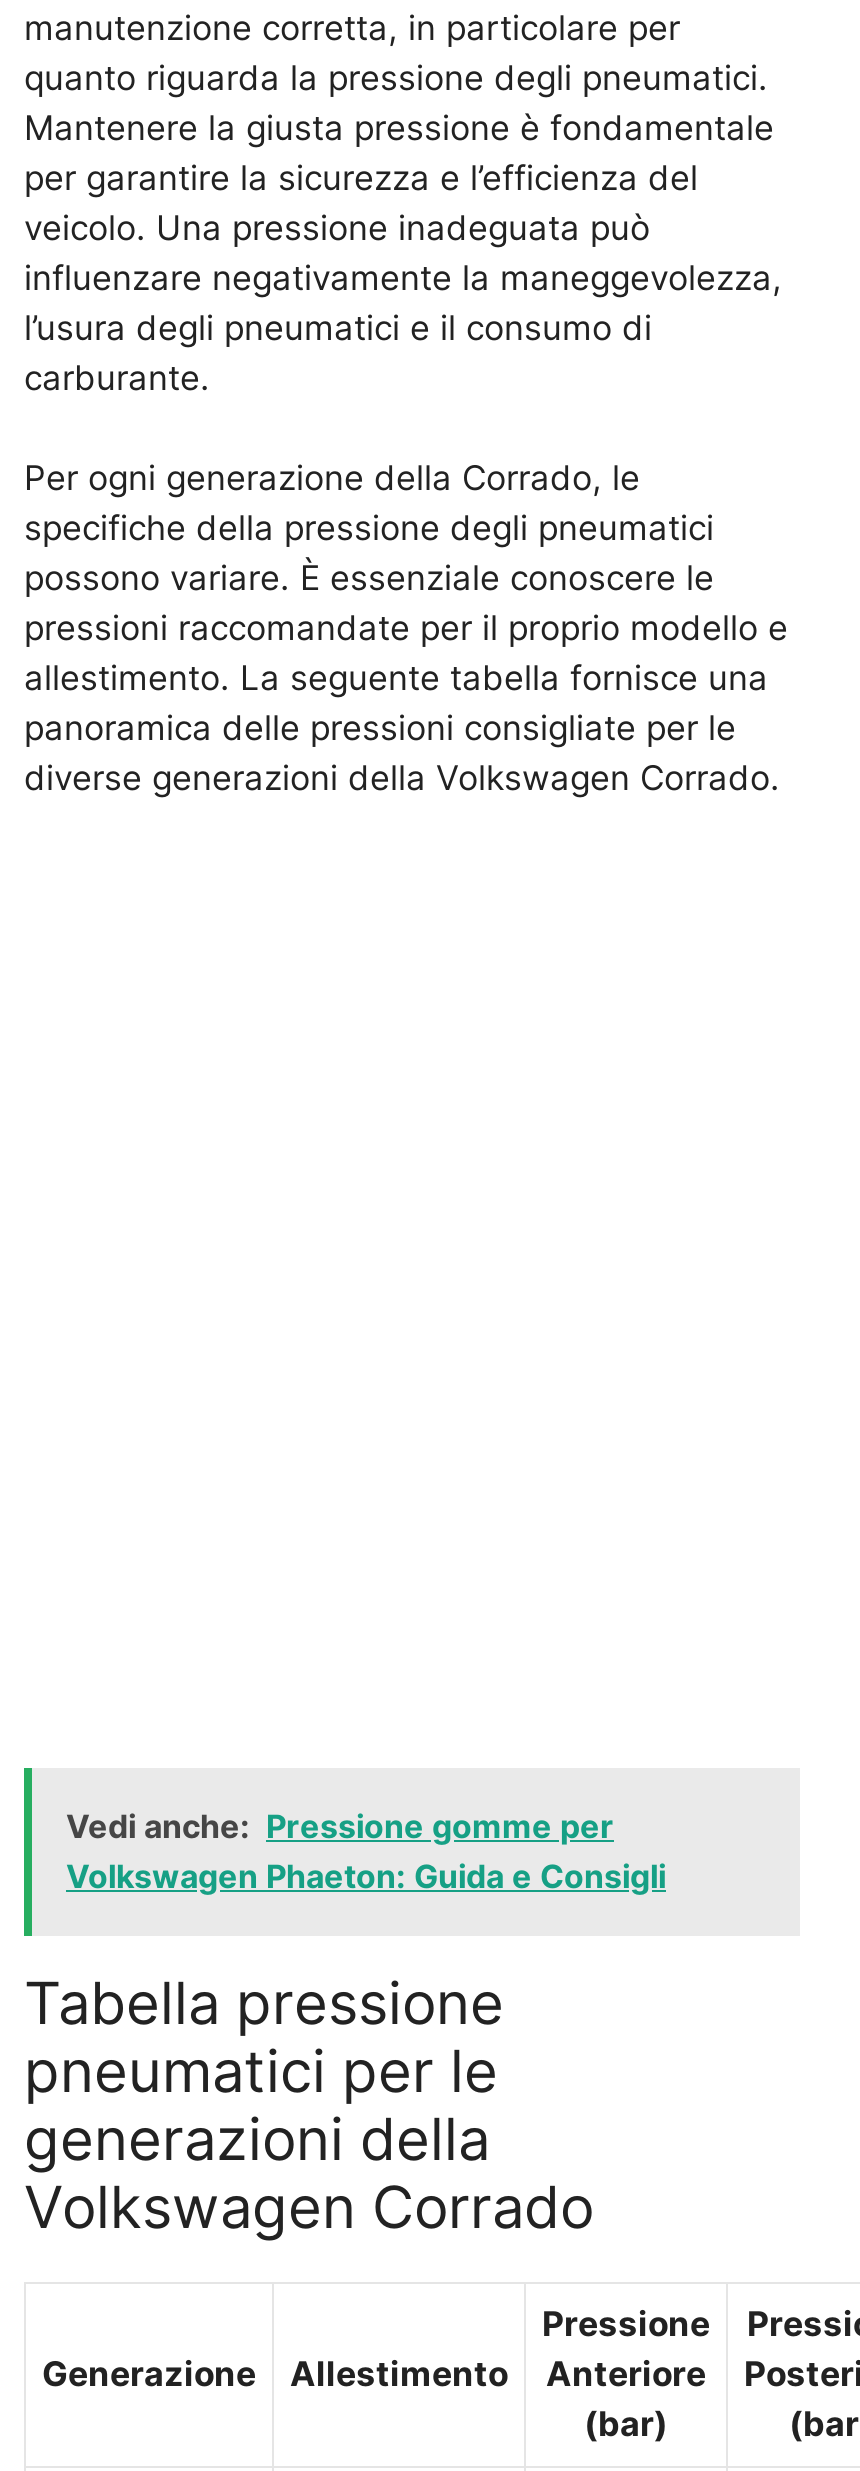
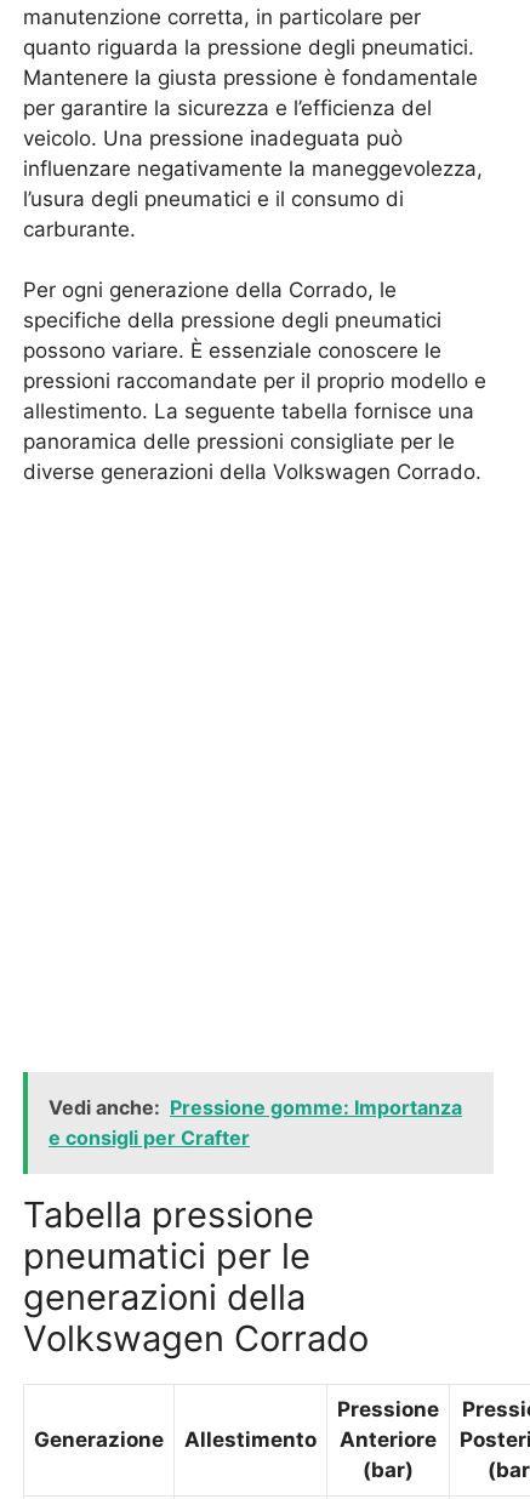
- Vedi anche: Pressione gomme per
- Volkswagen Phaeton: Guida e Consigli
+ Vedi anche: Pressione gomme: Importanza
+ e consigli per Crafter
